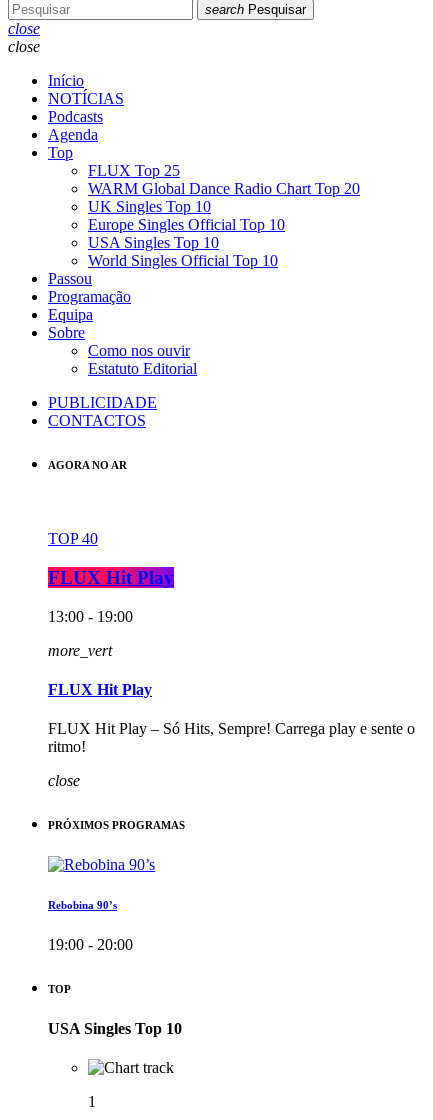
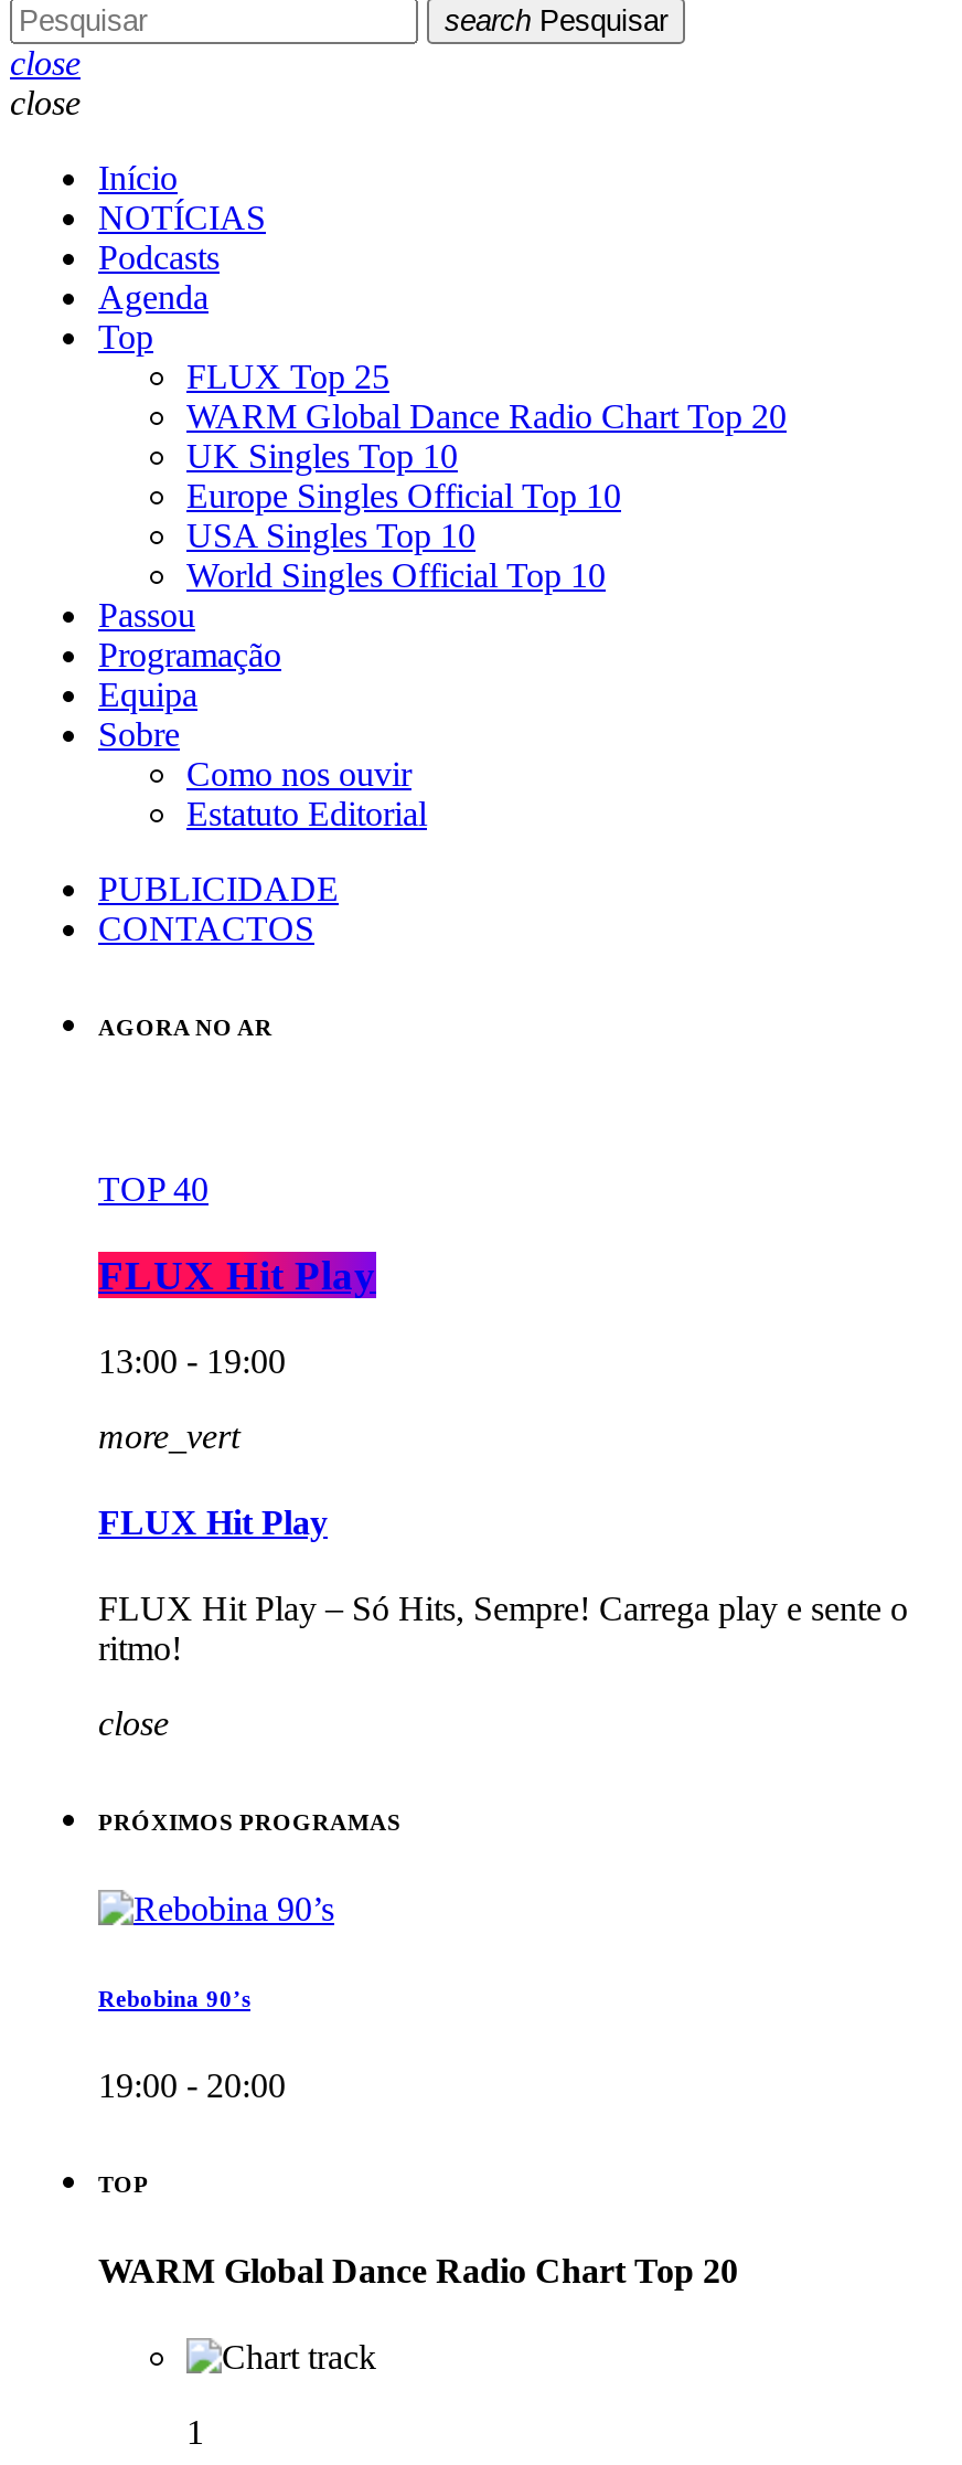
- USA Singles Top 10
+ WARM Global Dance Radio Chart Top 20
